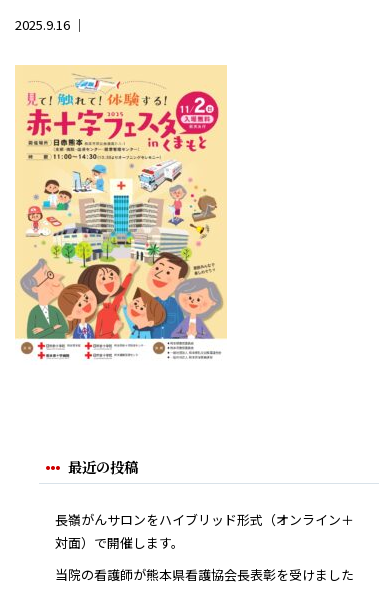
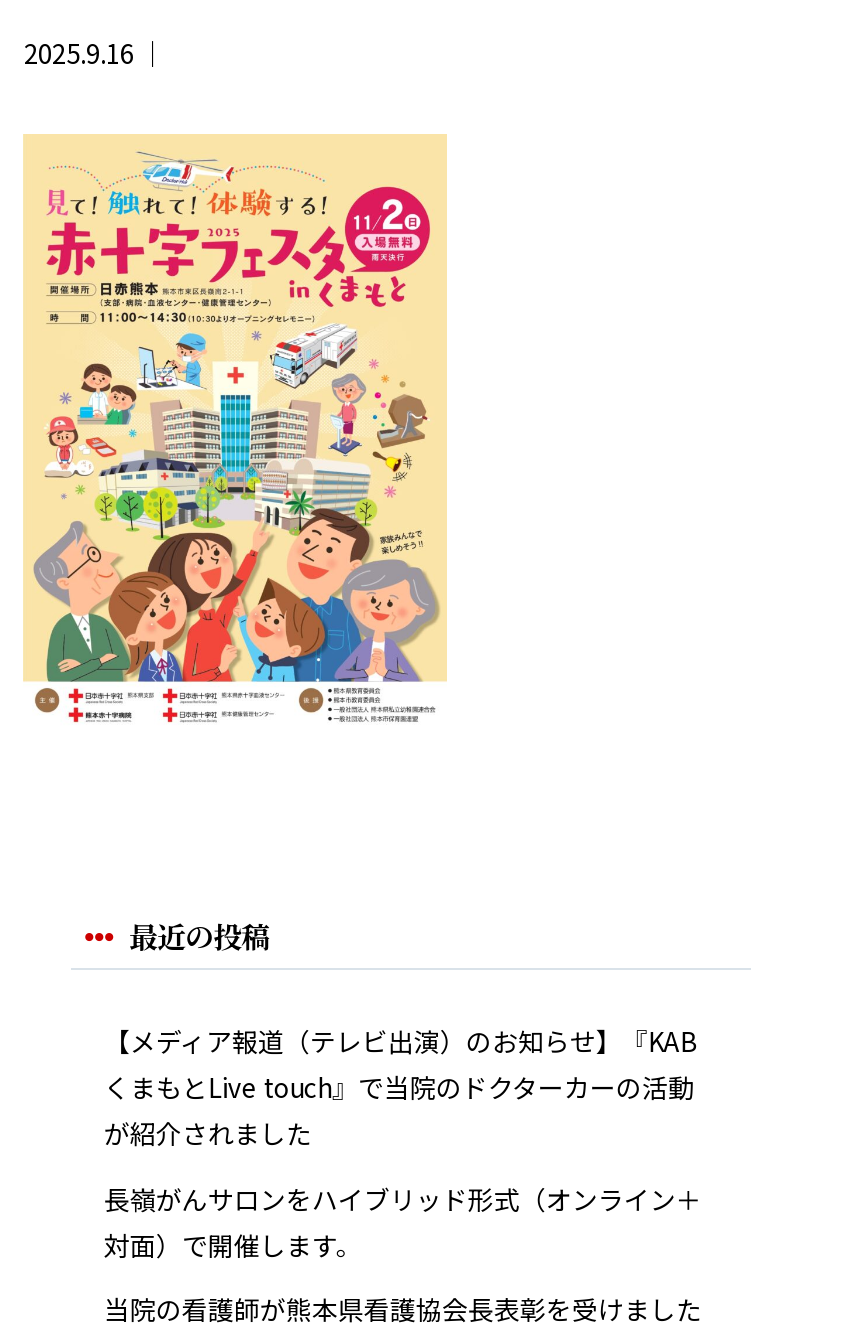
+ 【メディア報道（テレビ出演）のお知らせ】『KAB
+ くまもとLive touch』で当院のドクターカーの活動
+ が紹介されました
